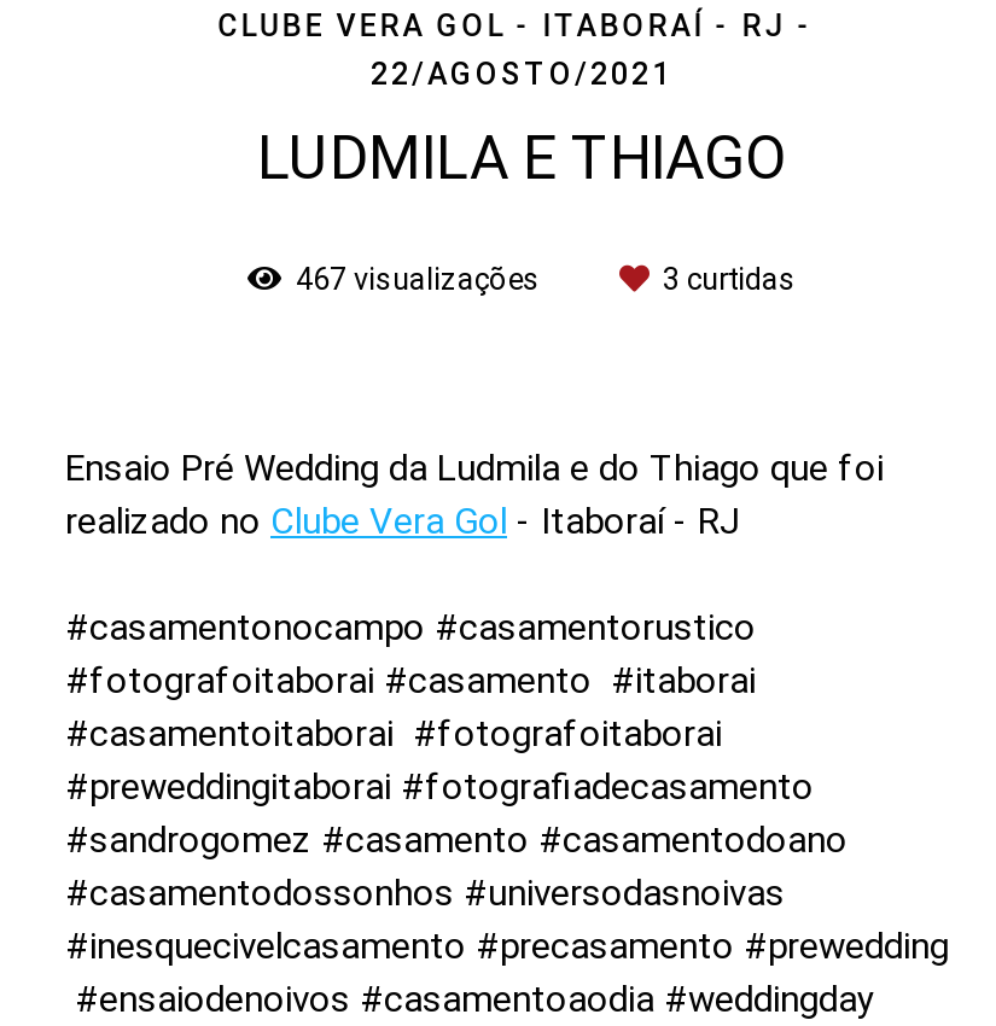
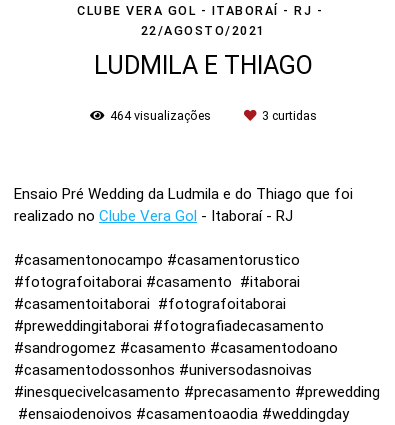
- 467 visualizações
+ 464 visualizações
